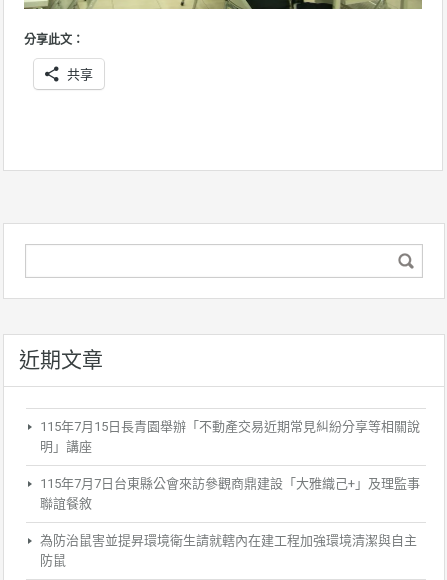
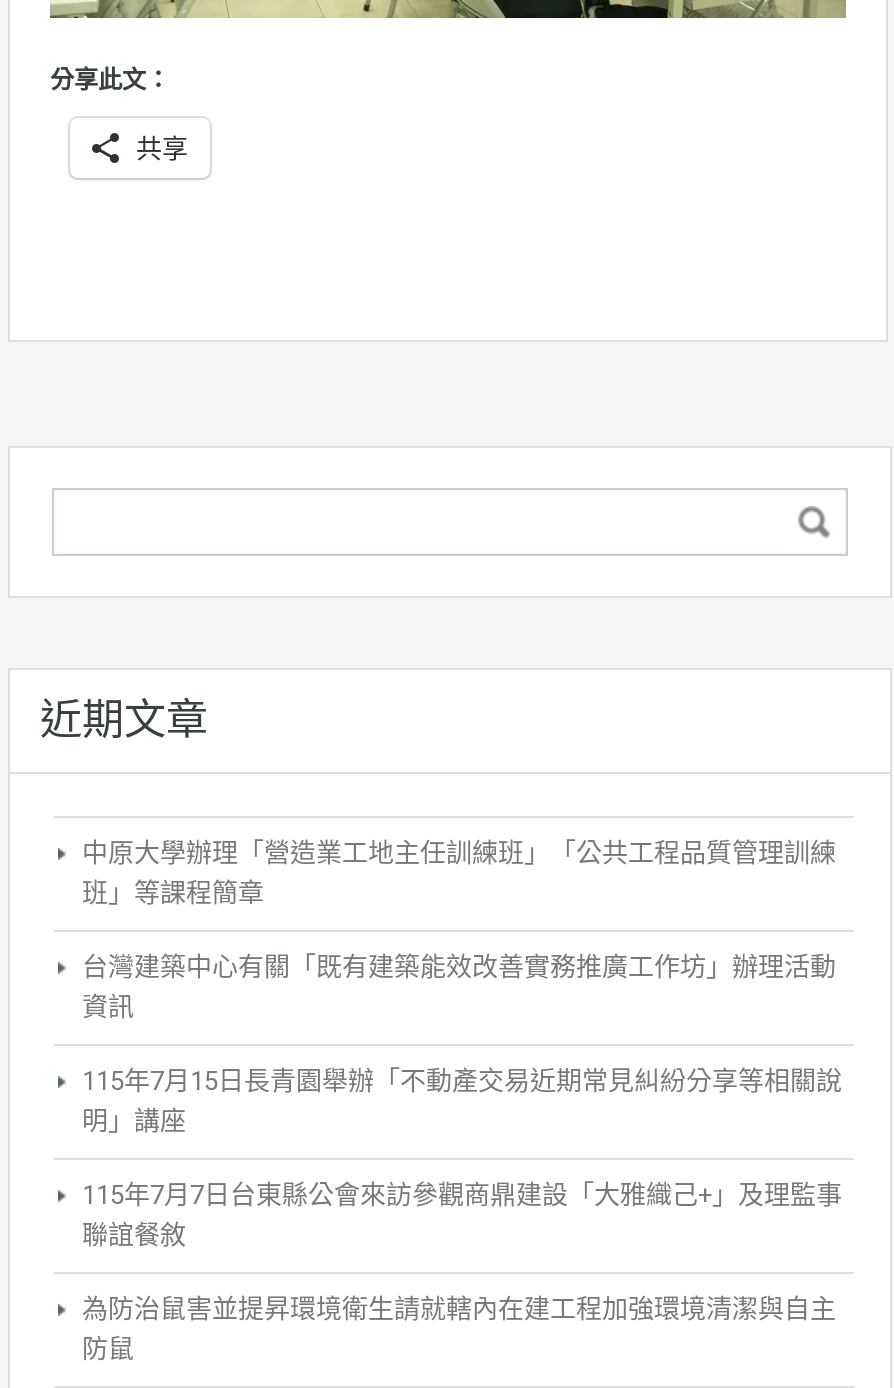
+ 中原大學辦理「營造業工地主任訓練班」「公共工程品質管理訓練
+ 班」等課程簡章
+ 台灣建築中心有關「既有建築能效改善實務推廣工作坊」辦理活動
+ 資訊
